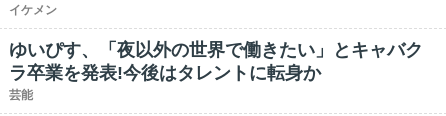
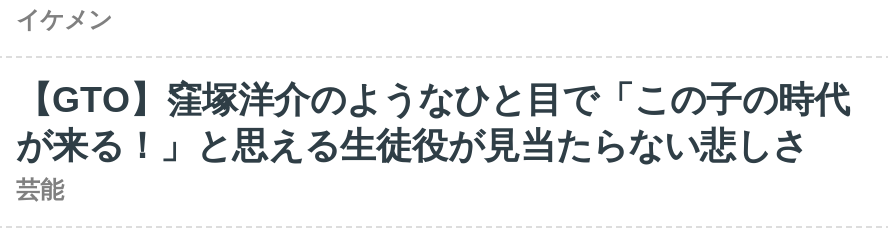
- ゆいぴす、「夜以外の世界で働きたい」とキャバク
- ラ卒業を発表!今後はタレントに転身か
+ 【GTO】窪塚洋介のようなひと目で「この子の時代
+ が来る！」と思える生徒役が見当たらない悲しさ
